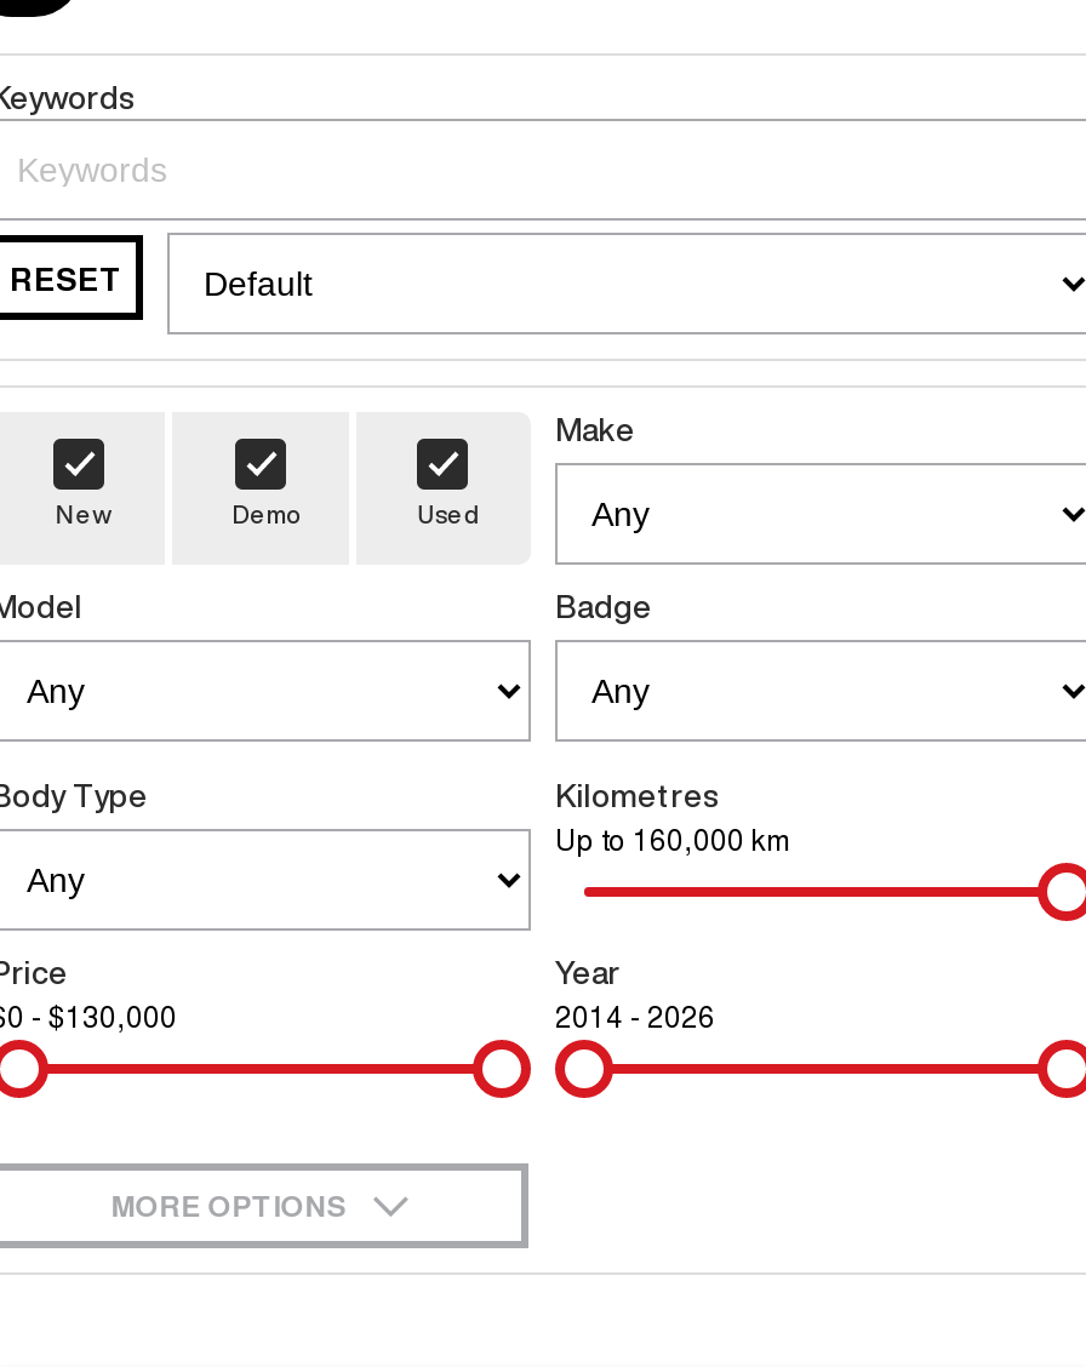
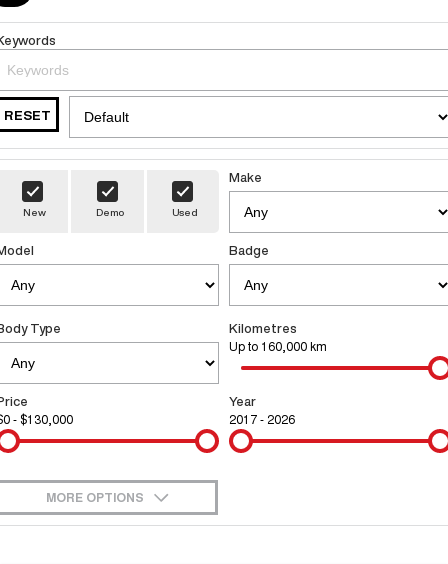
- 2014 - 2026
+ 2017 - 2026
